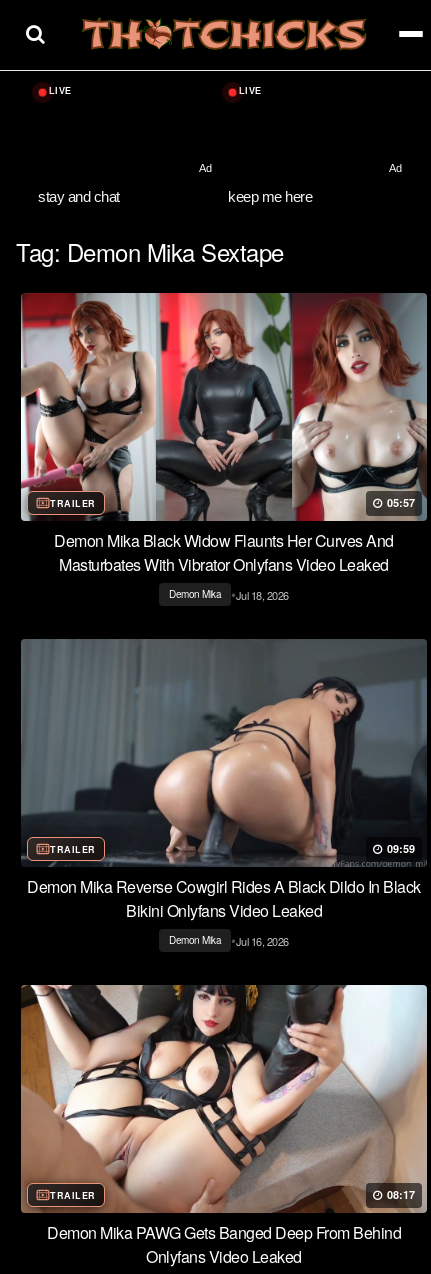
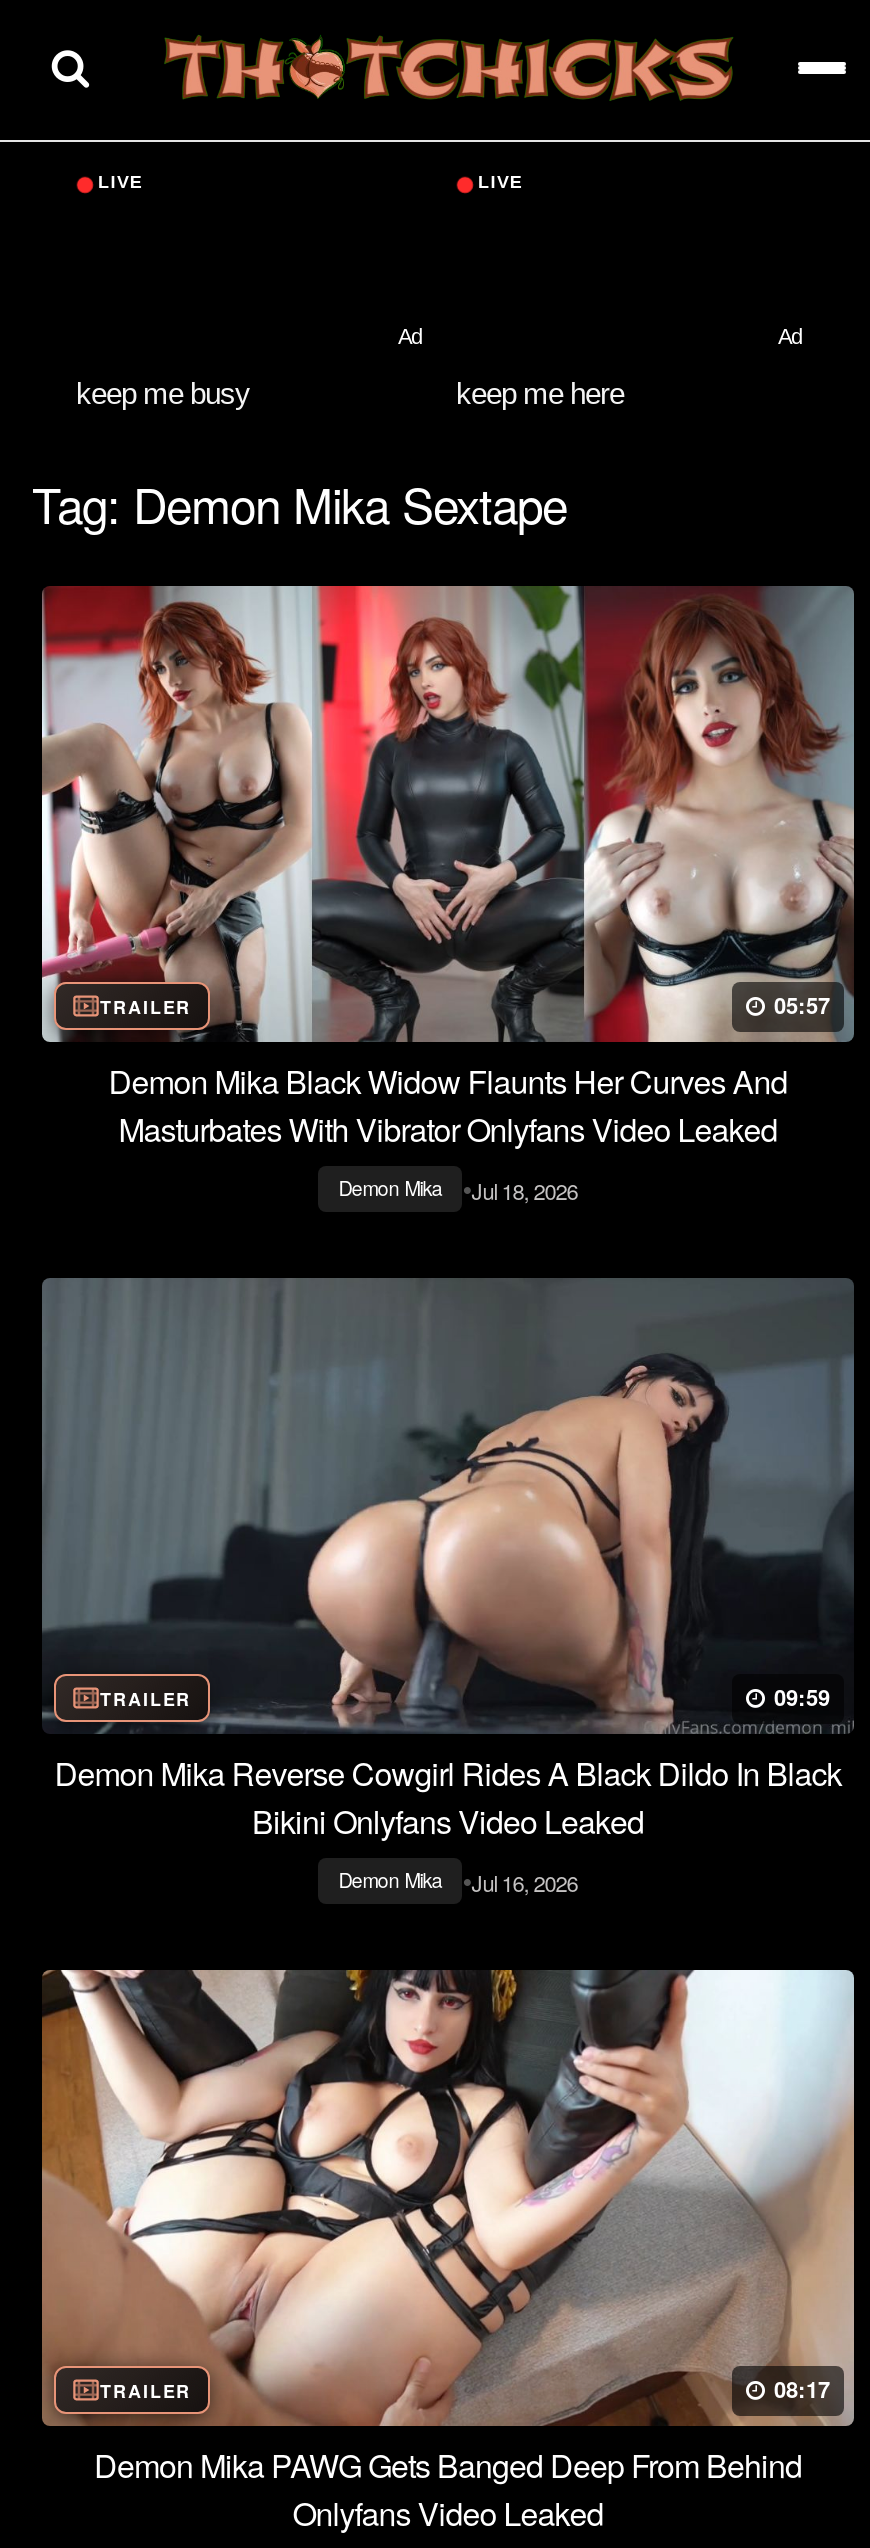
- stay and chat
+ keep me busy
